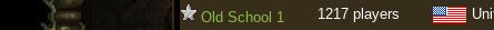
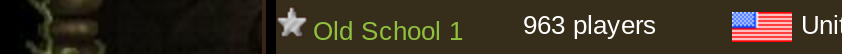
- Old School 1 1217 players
+ Old School 1 963 players
